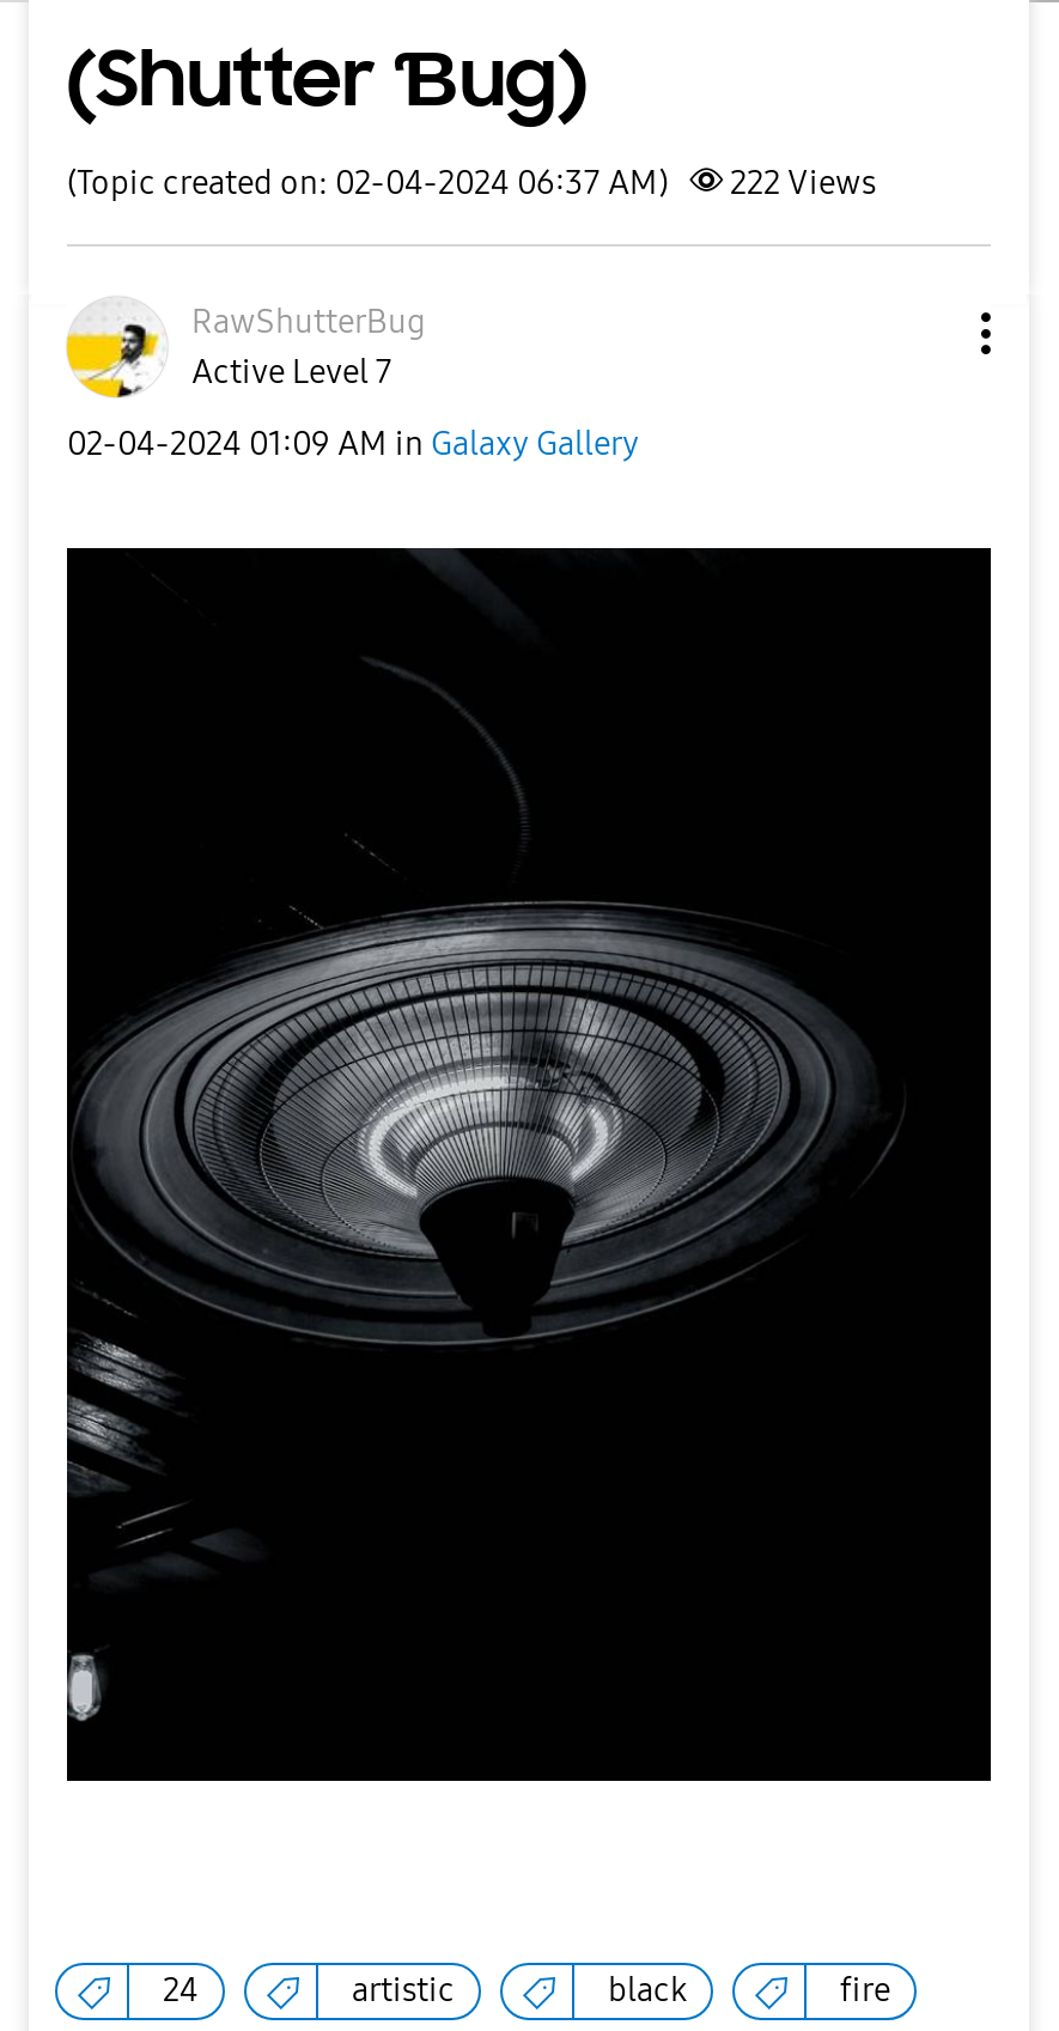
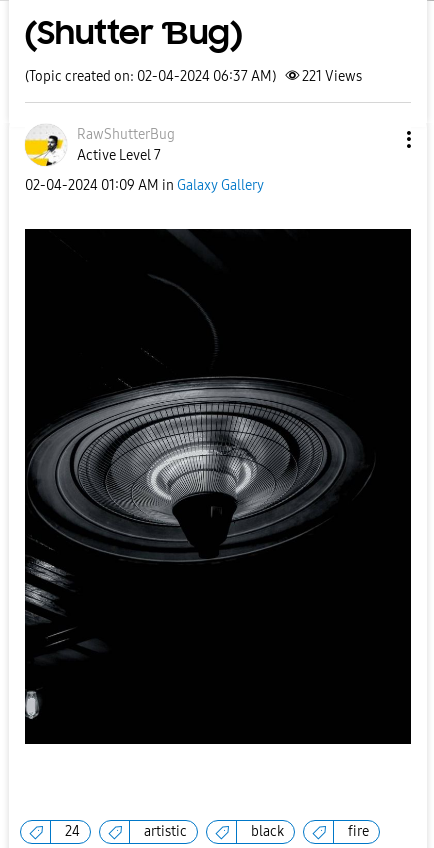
- (Topic created on: 02-04-2024 06:37 AM) 222 Views
+ (Topic created on: 02-04-2024 06:37 AM) 221 Views
